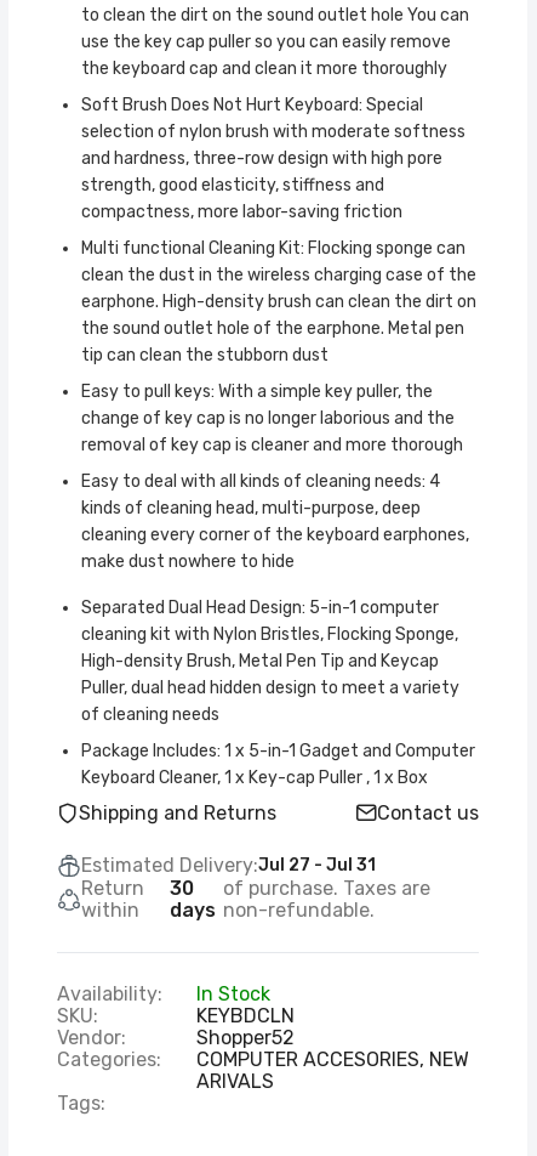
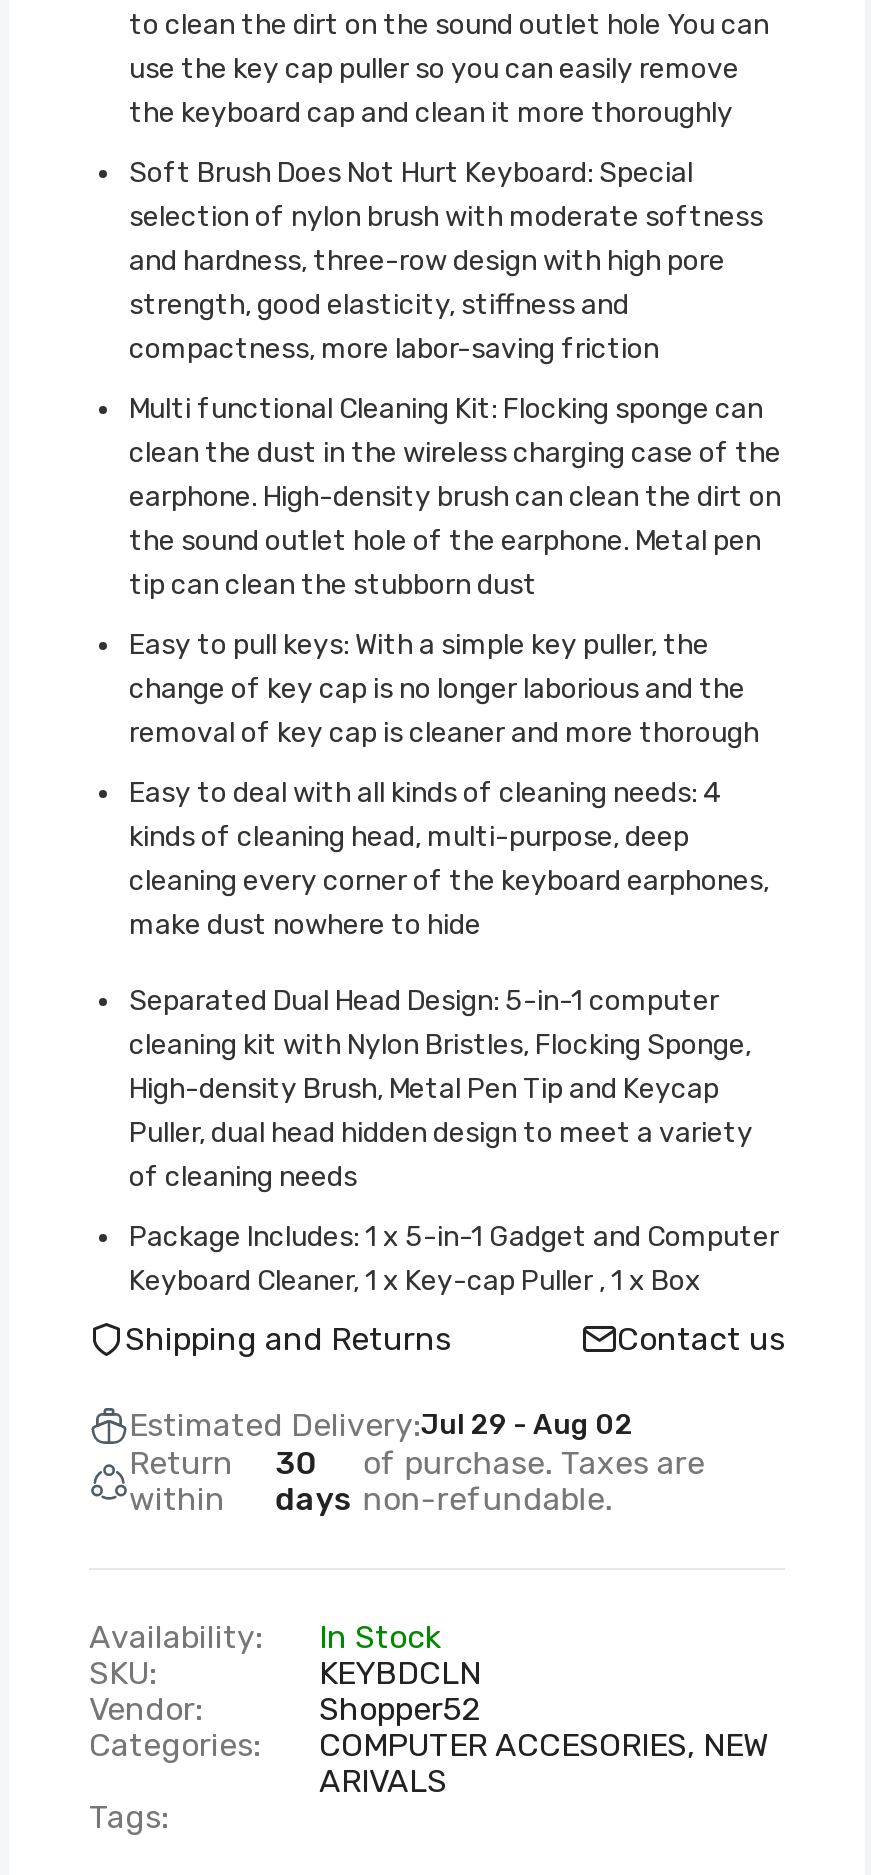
- Estimated Delivery:Jul 27 - Jul 31
+ Estimated Delivery:Jul 29 - Aug 02
